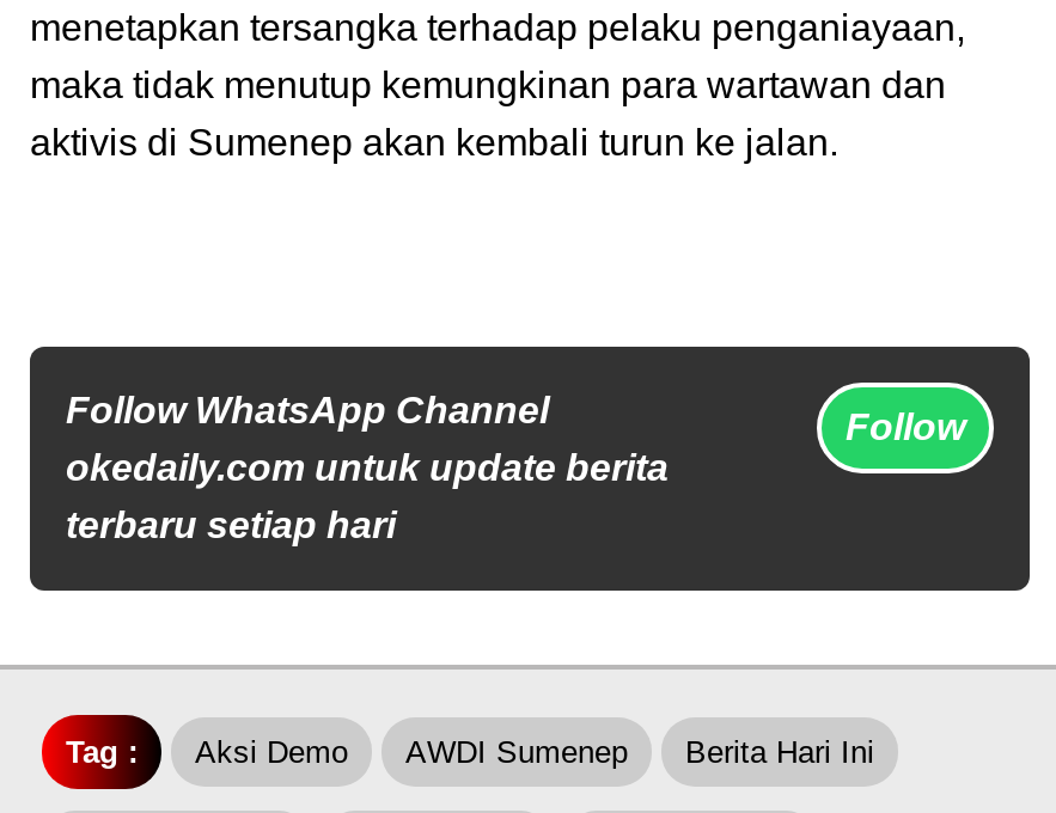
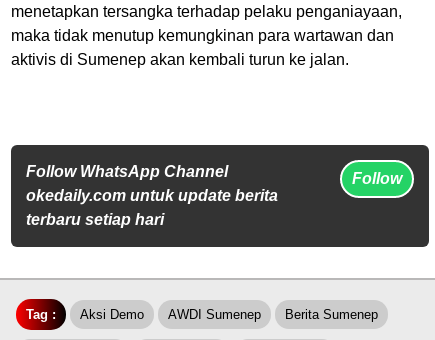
- Berita Hari Ini
+ Berita Sumenep
